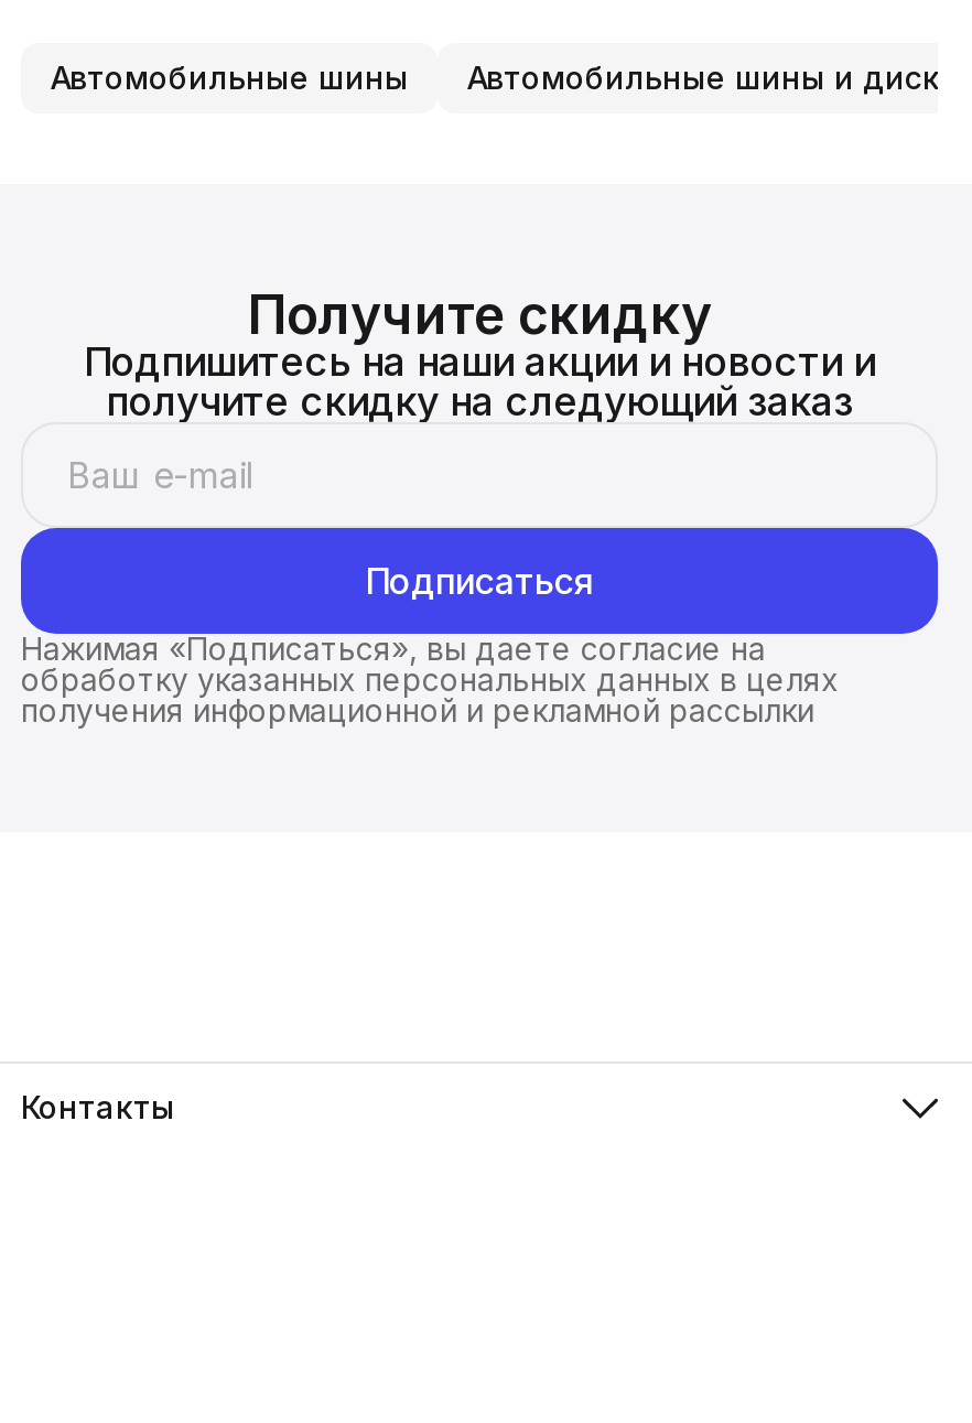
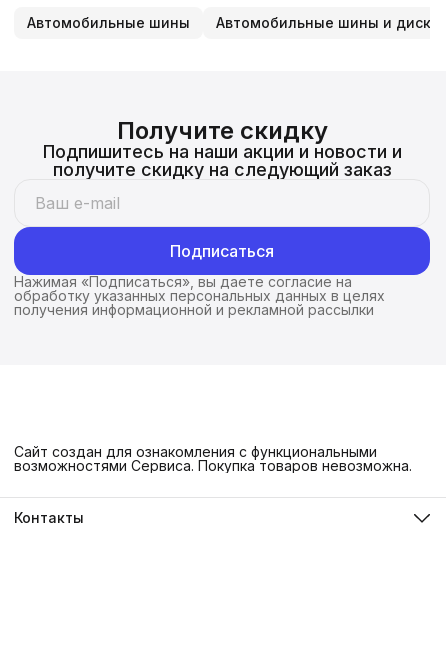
+ Сайт создан для ознакомления с функциональными
+ возможностями Сервиса. Покупка товаров невозможна.
